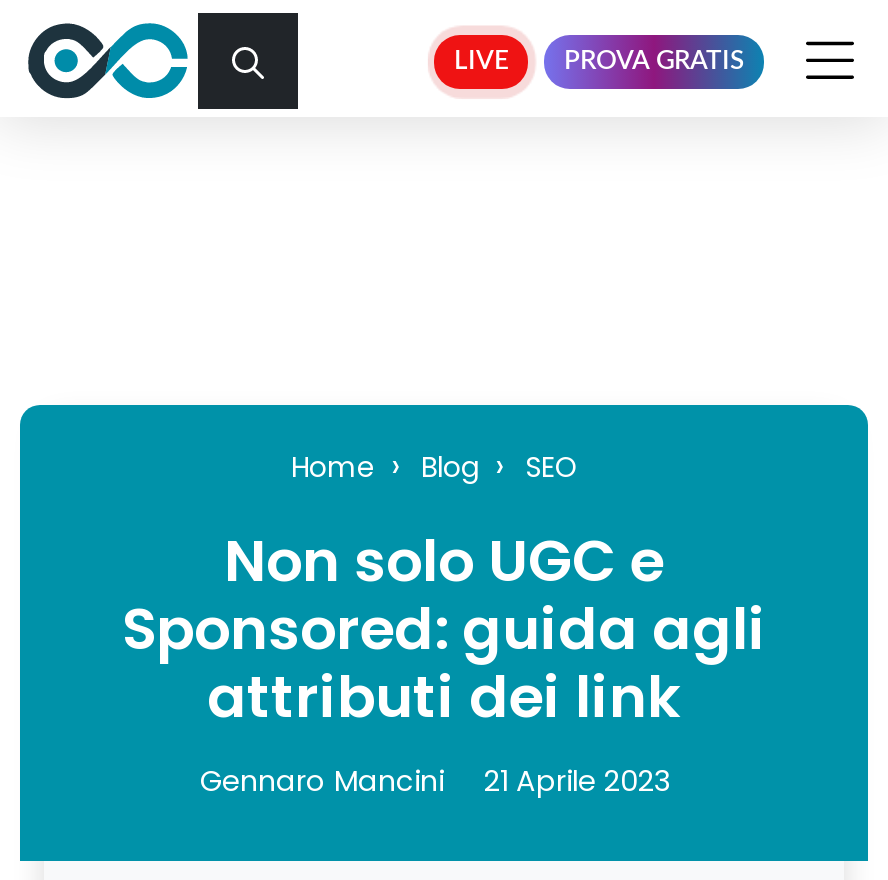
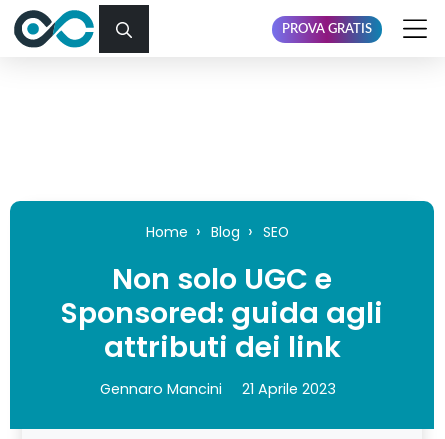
- LIVE
